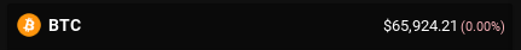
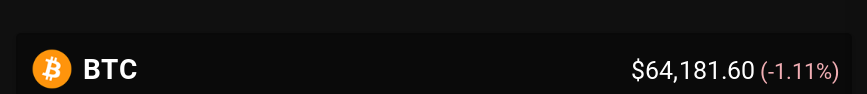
- $65,924.21 (0.00%)
+ $64,181.60 (-1.11%)
